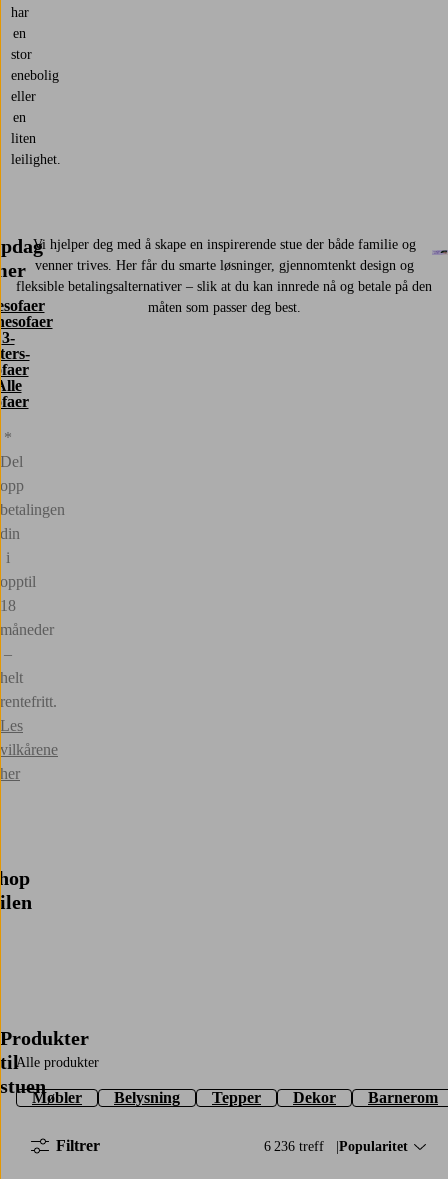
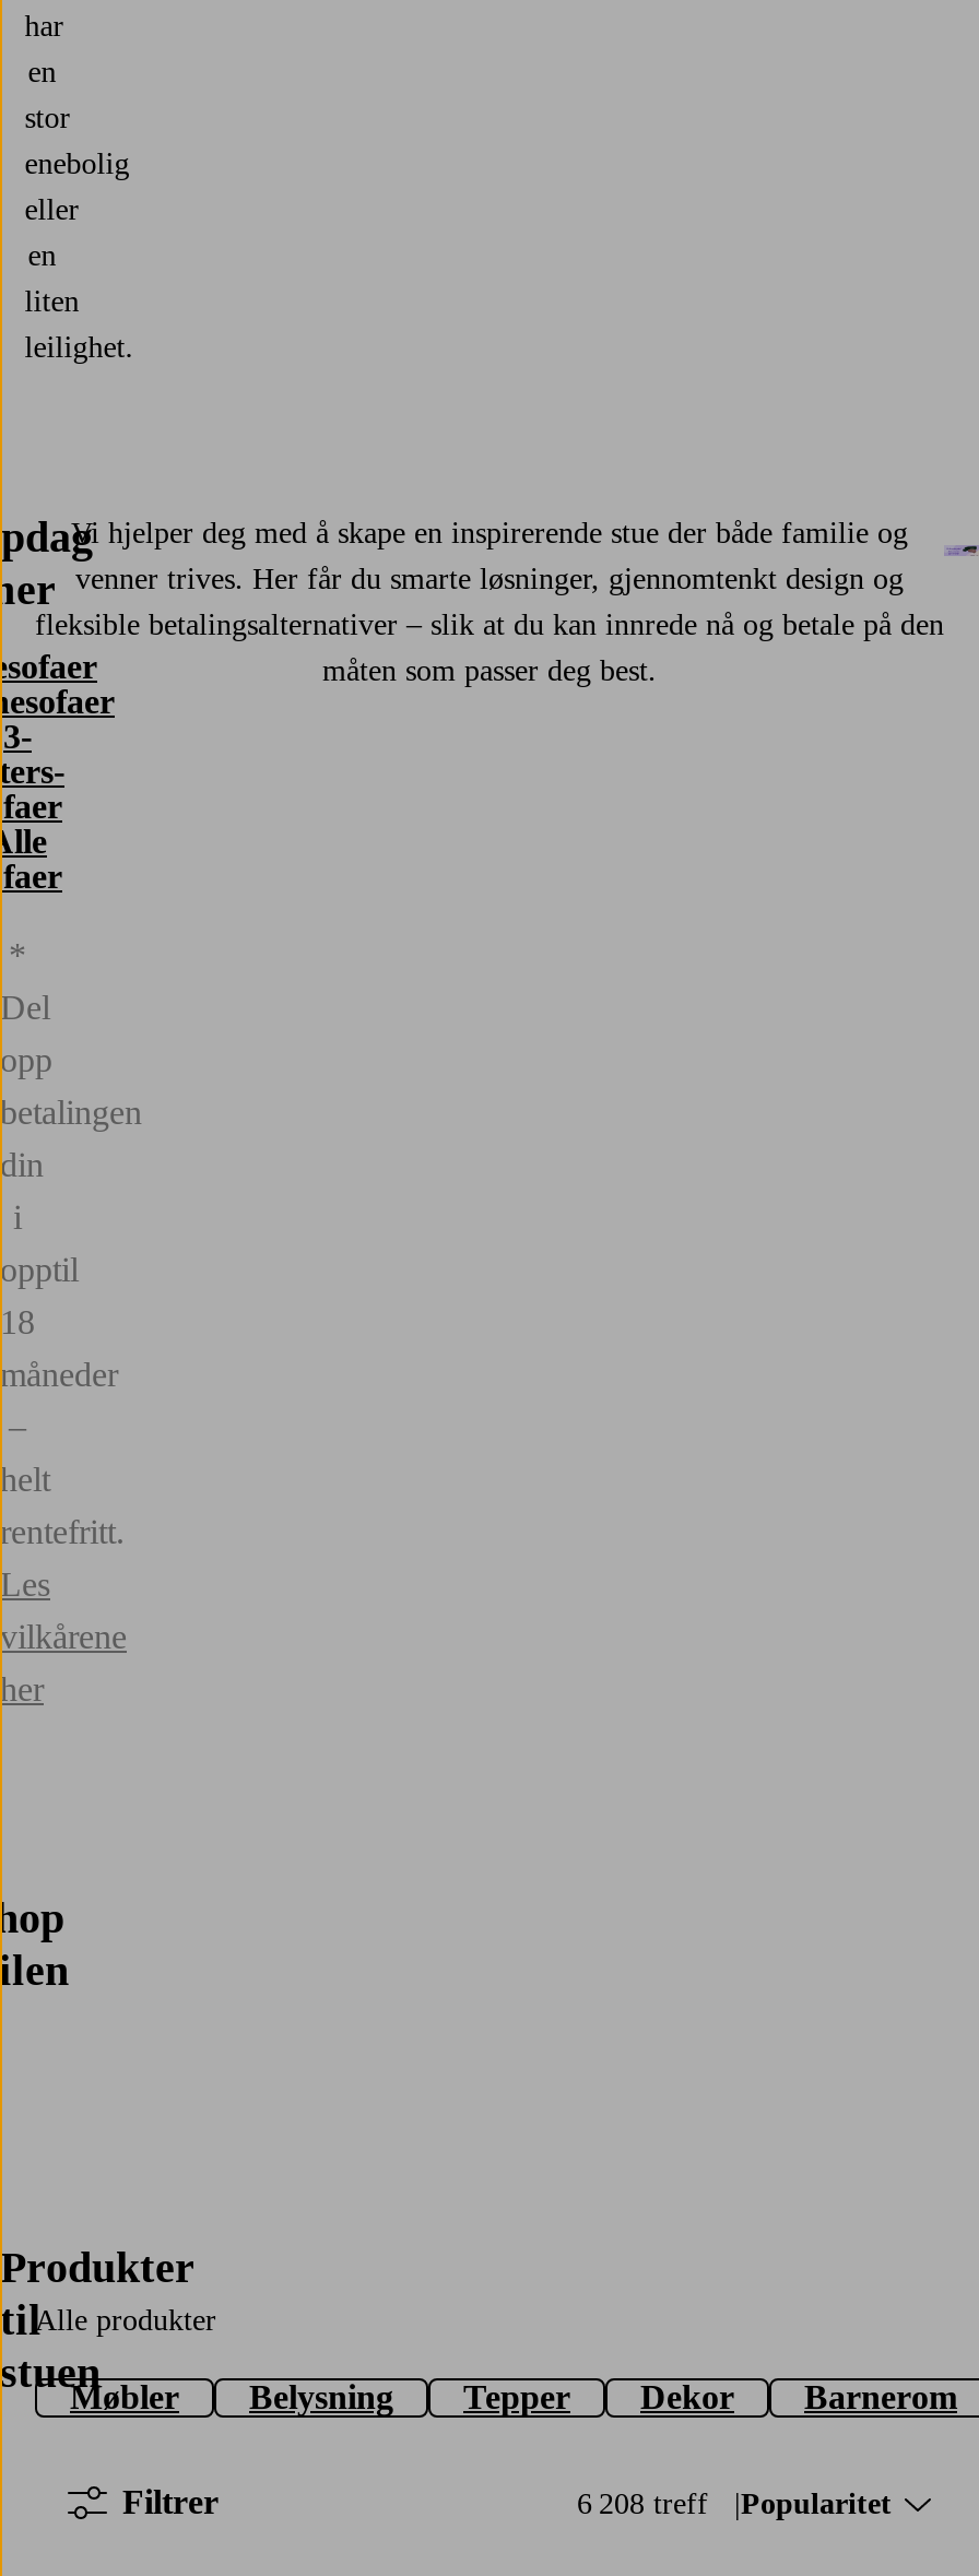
- 6 236 treff
+ 6 208 treff
